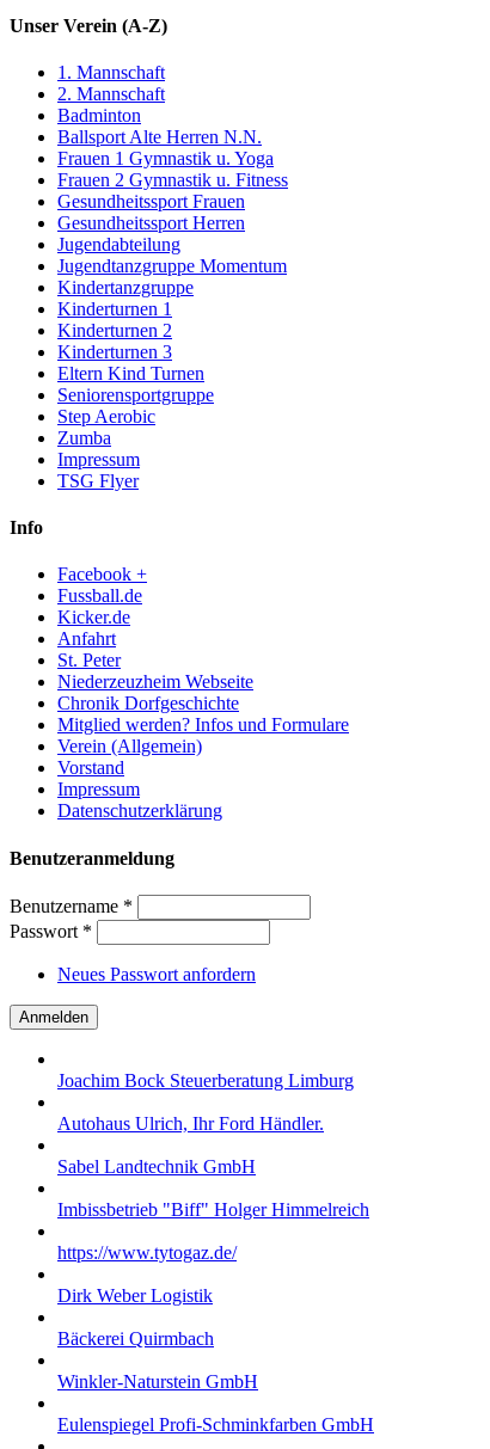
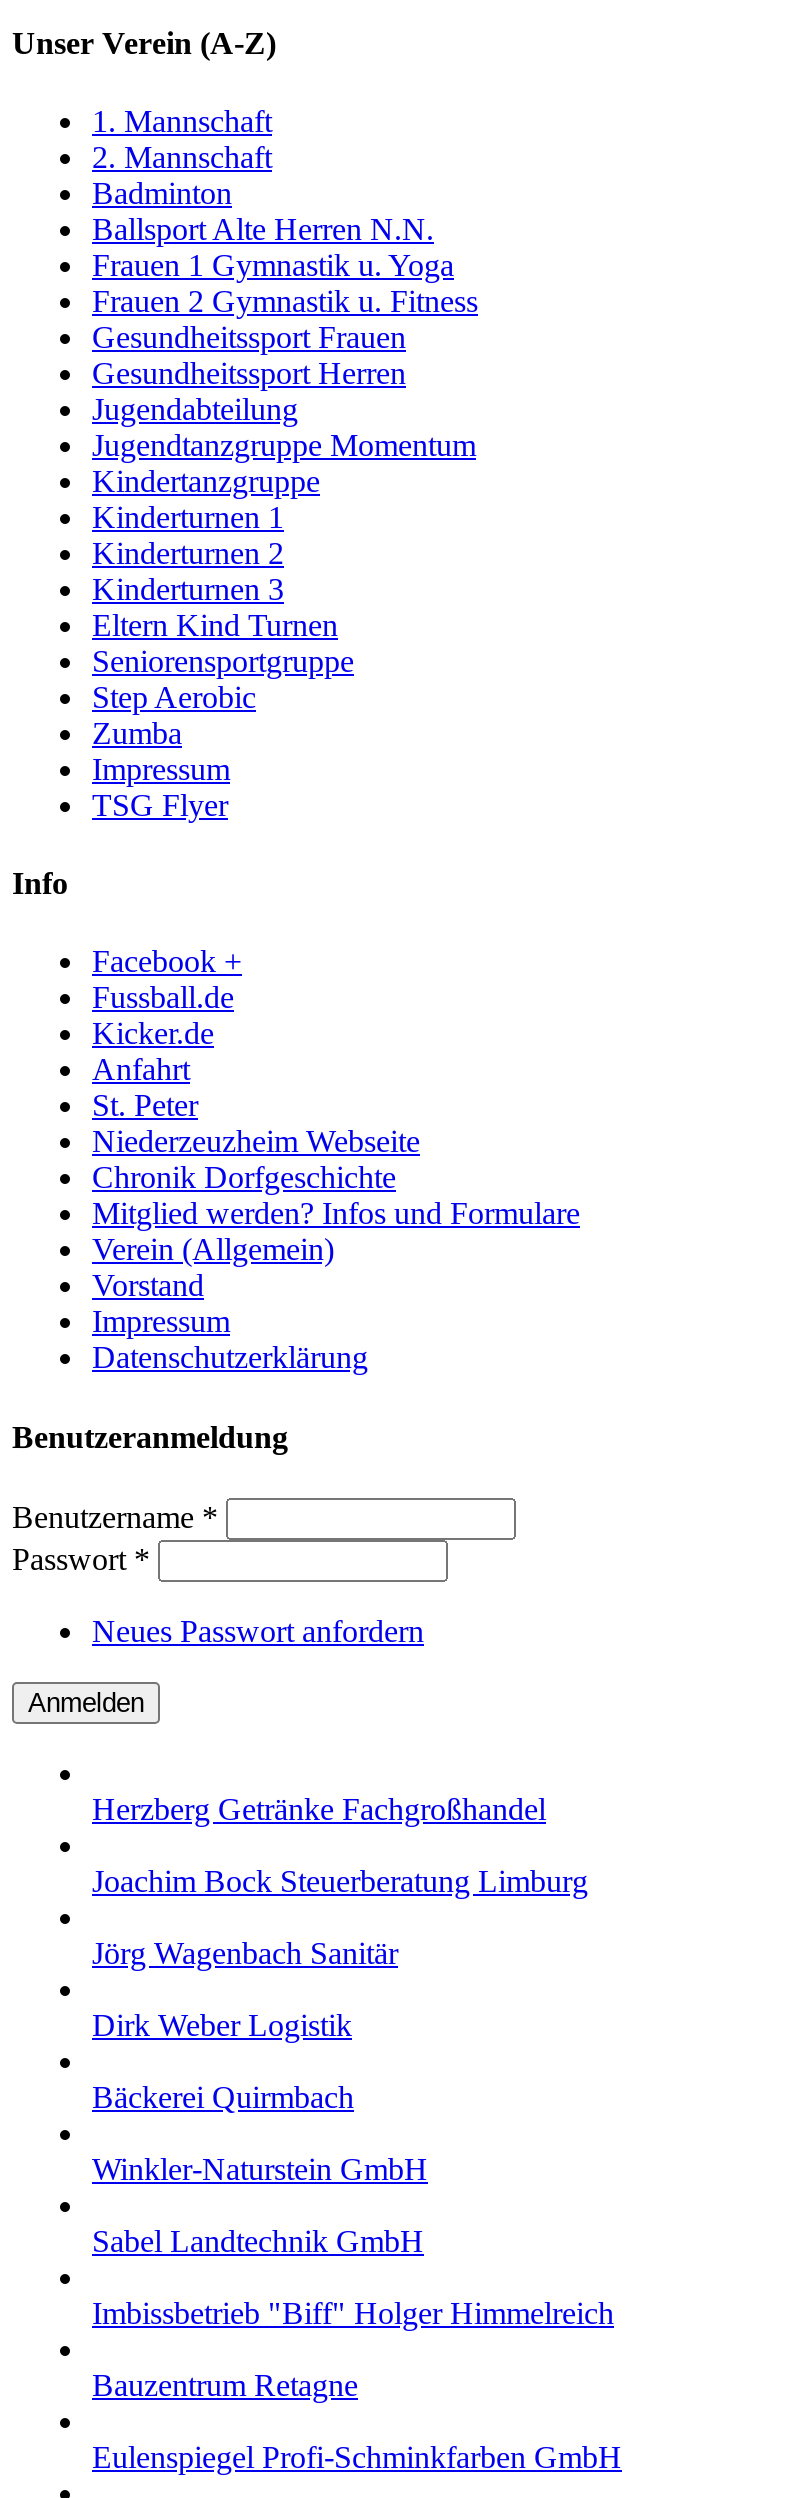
+ Herzberg Getränke Fachgroßhandel

- Autohaus Ulrich, Ihr Ford Händler.
- https://www.tytogaz.de/
+ Jörg Wagenbach Sanitär

moved down: Sabel Landtechnik GmbH | Imbissbetrieb "Biff" Holger Himmelreich

moved up: Dirk Weber Logistik | Bäckerei Quirmbach | Winkler-Naturstein GmbH

+ Bauzentrum Retagne
